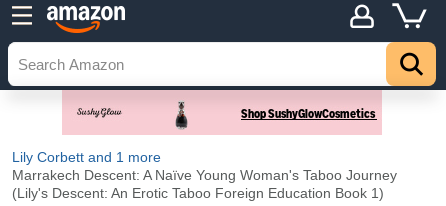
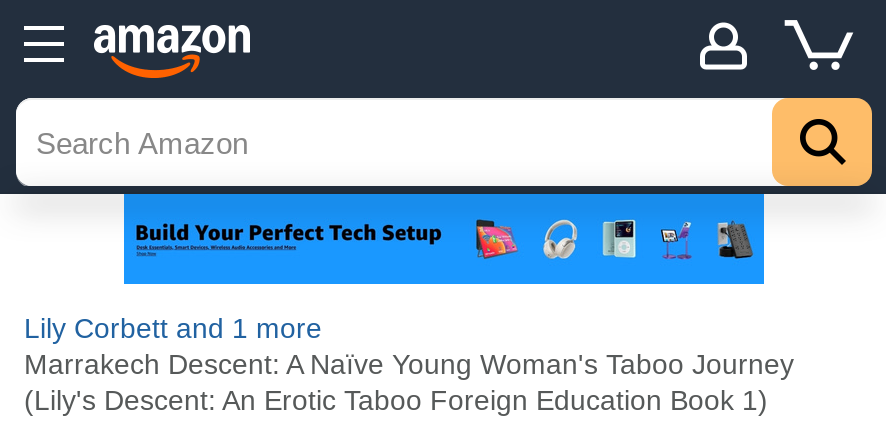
- [image]
+ [image]
